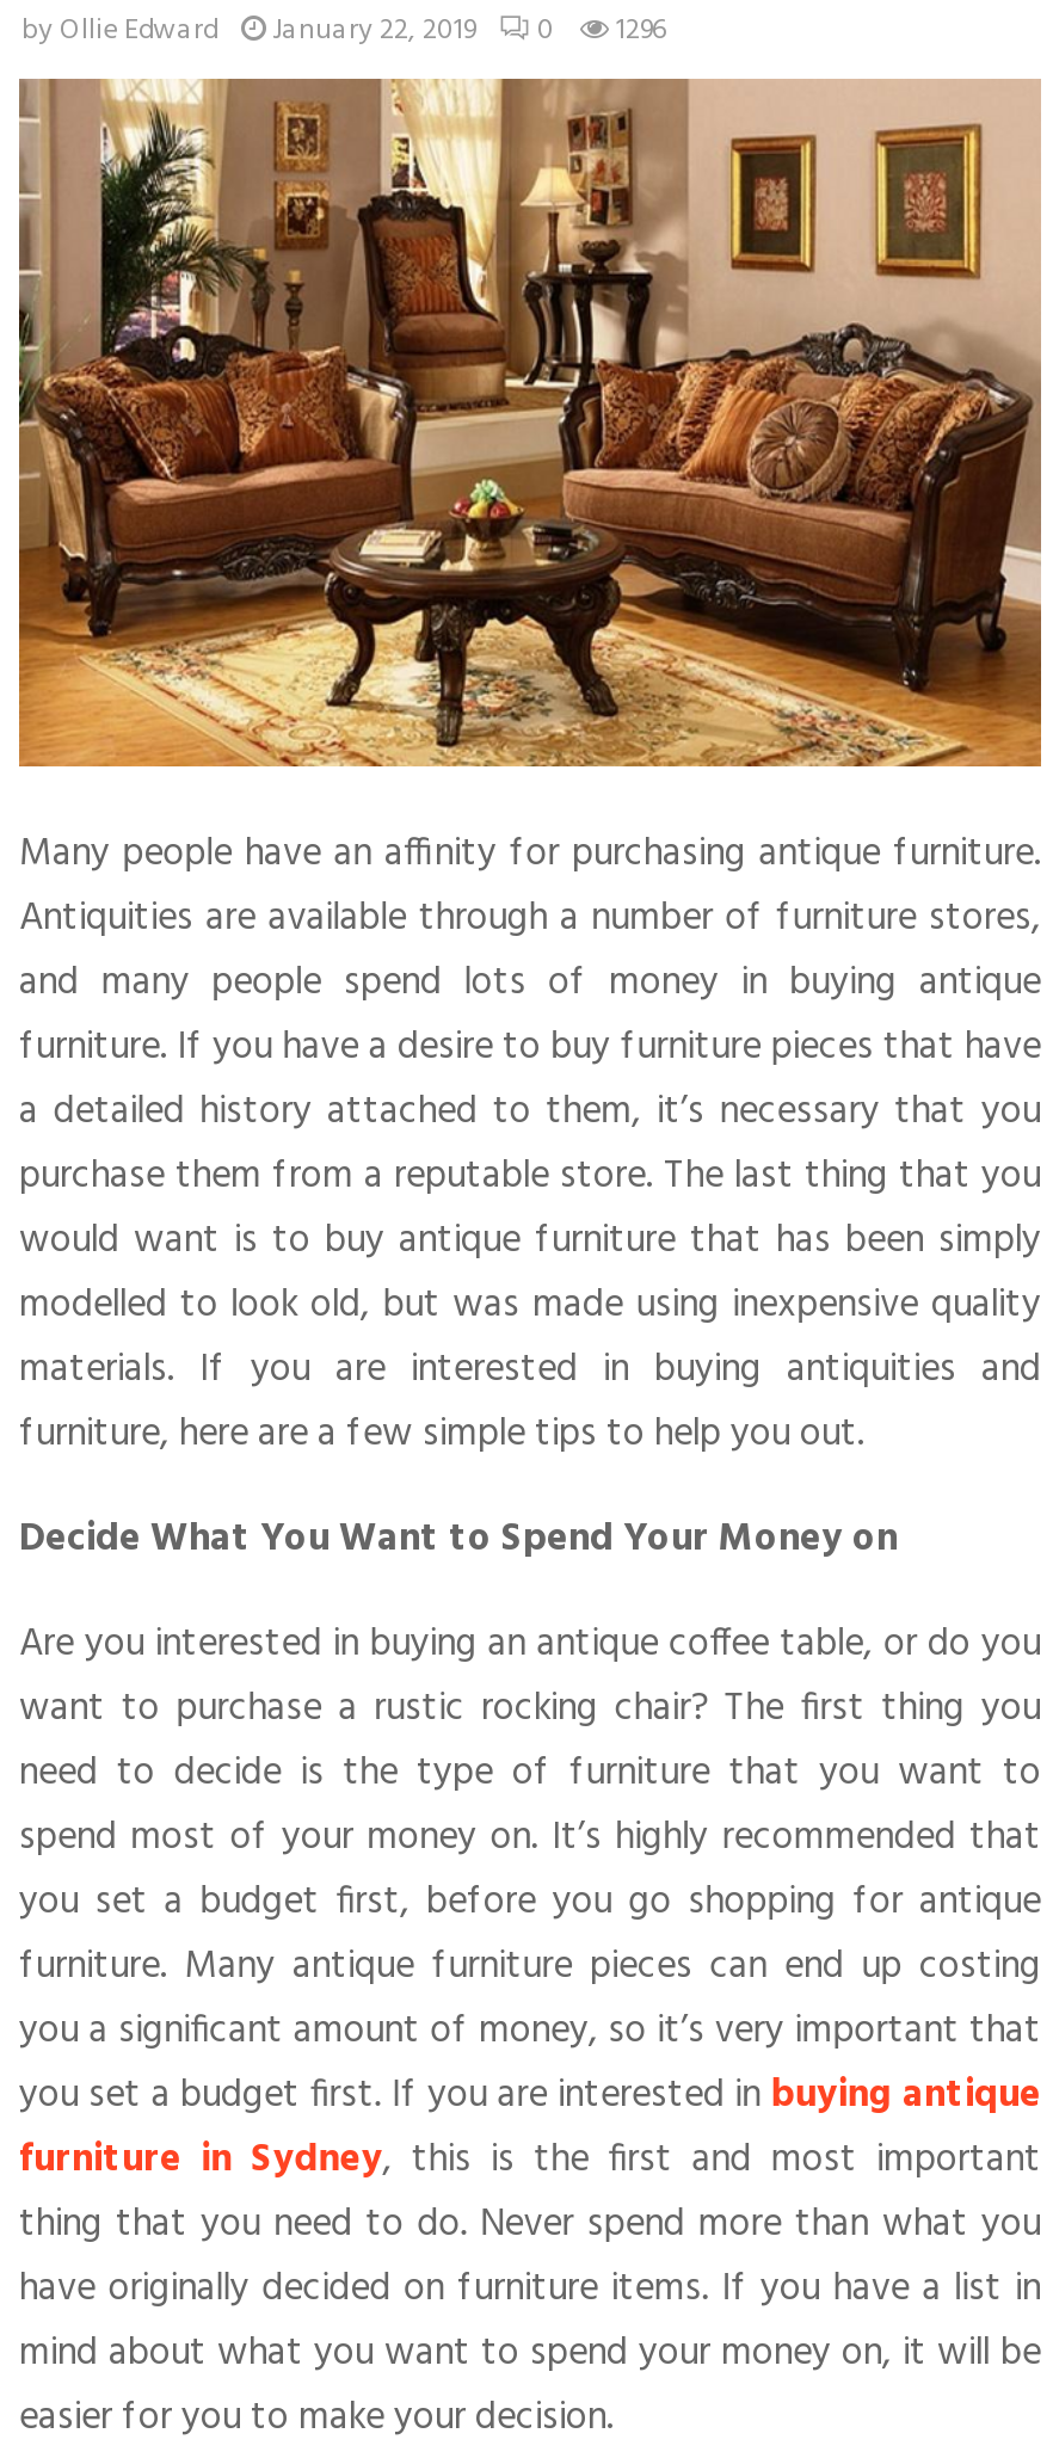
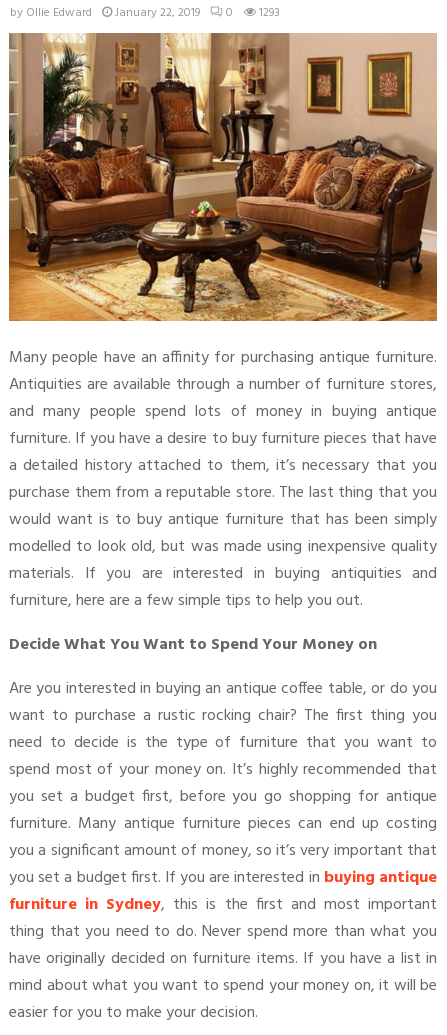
- by Ollie Edward January 22, 2019 0 1296
+ by Ollie Edward January 22, 2019 0 1293
